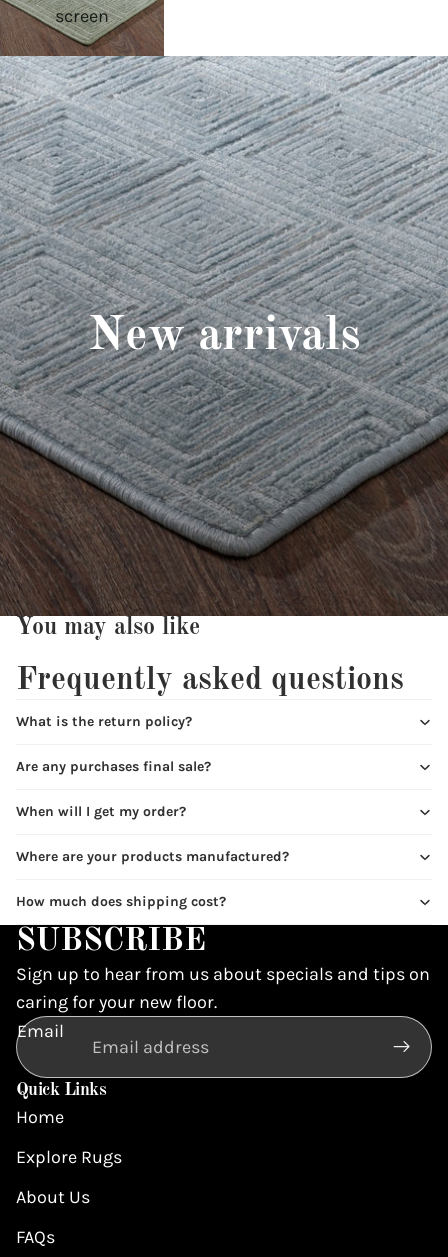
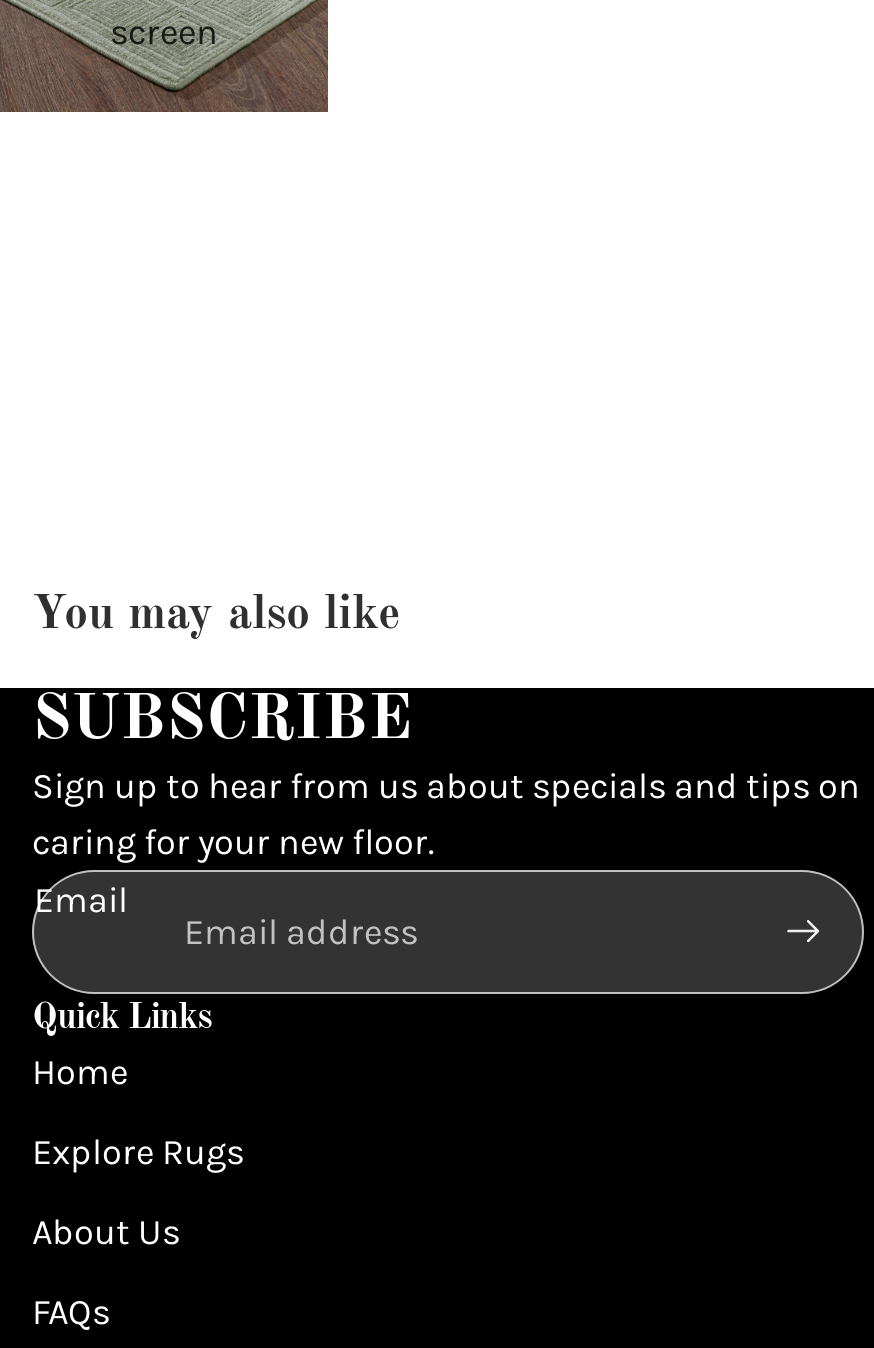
- [image]
- New arrivals

- Frequently asked questions
- What is the return policy?
- Are any purchases final sale?
- When will I get my order?
- Where are your products manufactured?
- How much does shipping cost?
